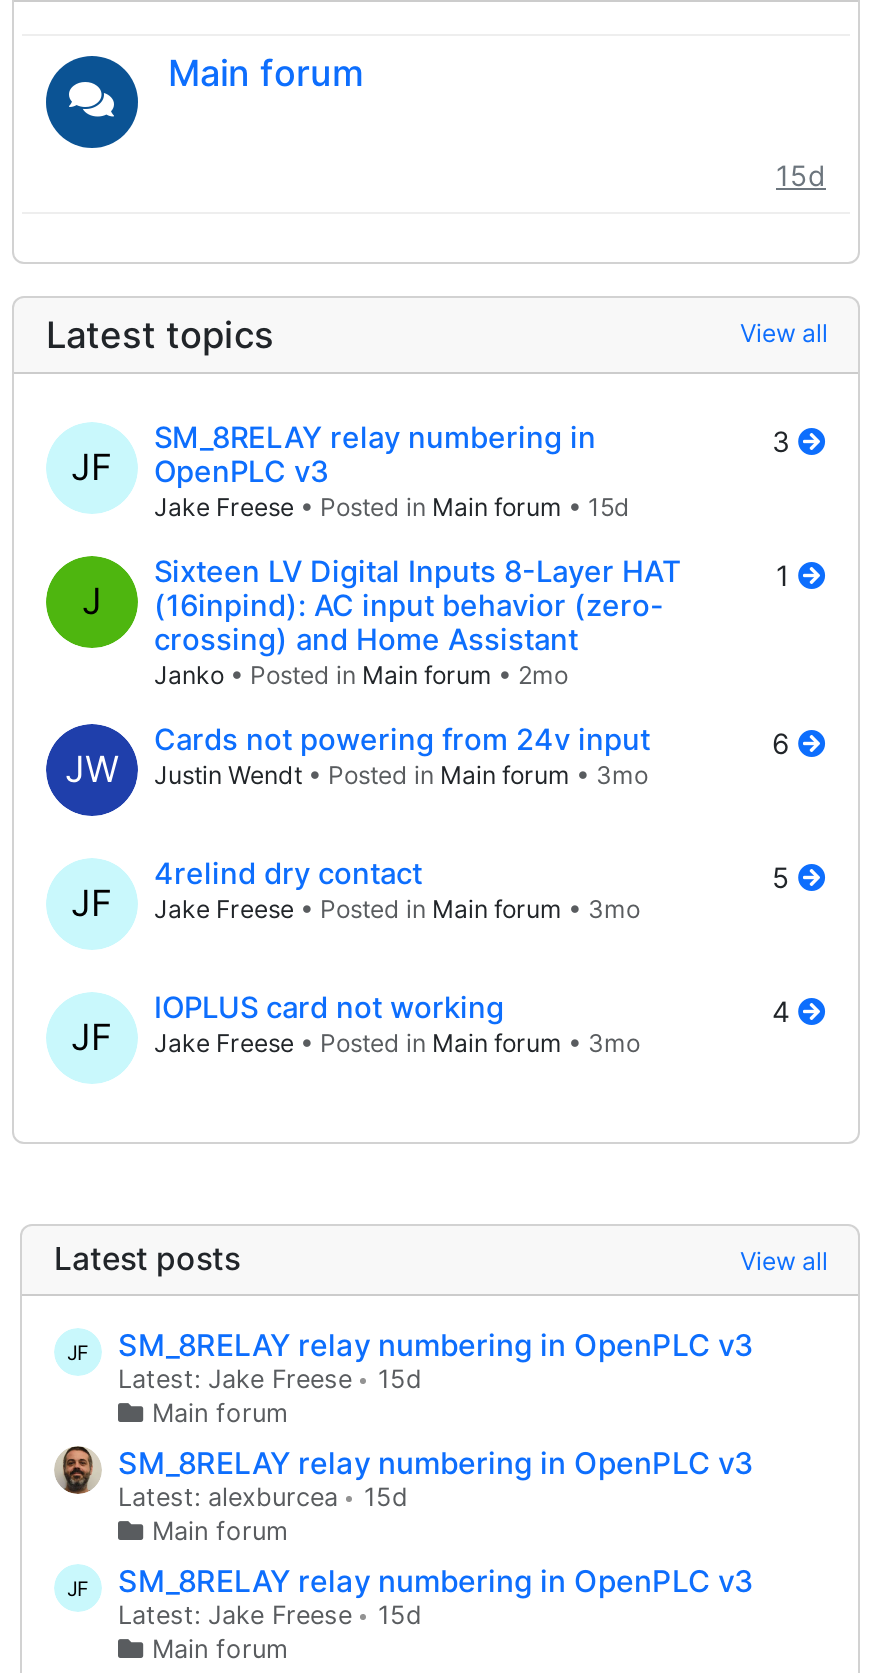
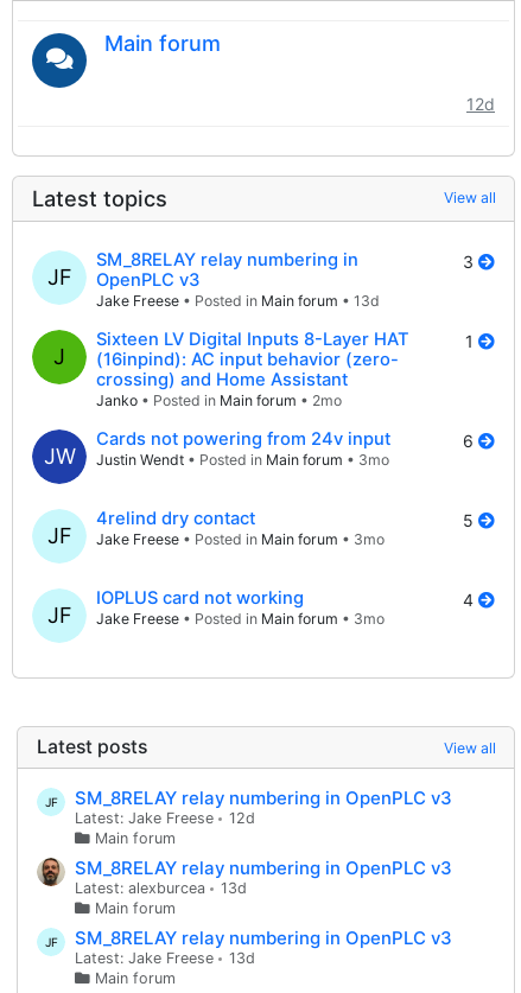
- 15d
+ 12d

- Jake Freese • Posted in Main forum • 15d
+ Jake Freese • Posted in Main forum • 13d

- Latest: Jake Freese 15d
+ Latest: Jake Freese 12d

- Latest: alexburcea 15d
+ Latest: alexburcea 13d

- Latest: Jake Freese 15d
+ Latest: Jake Freese 13d
